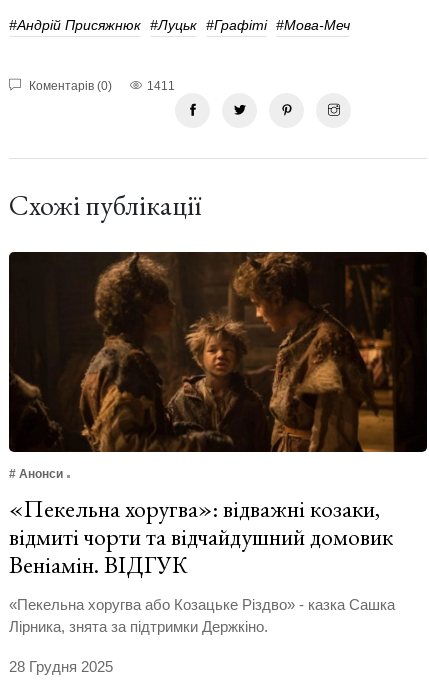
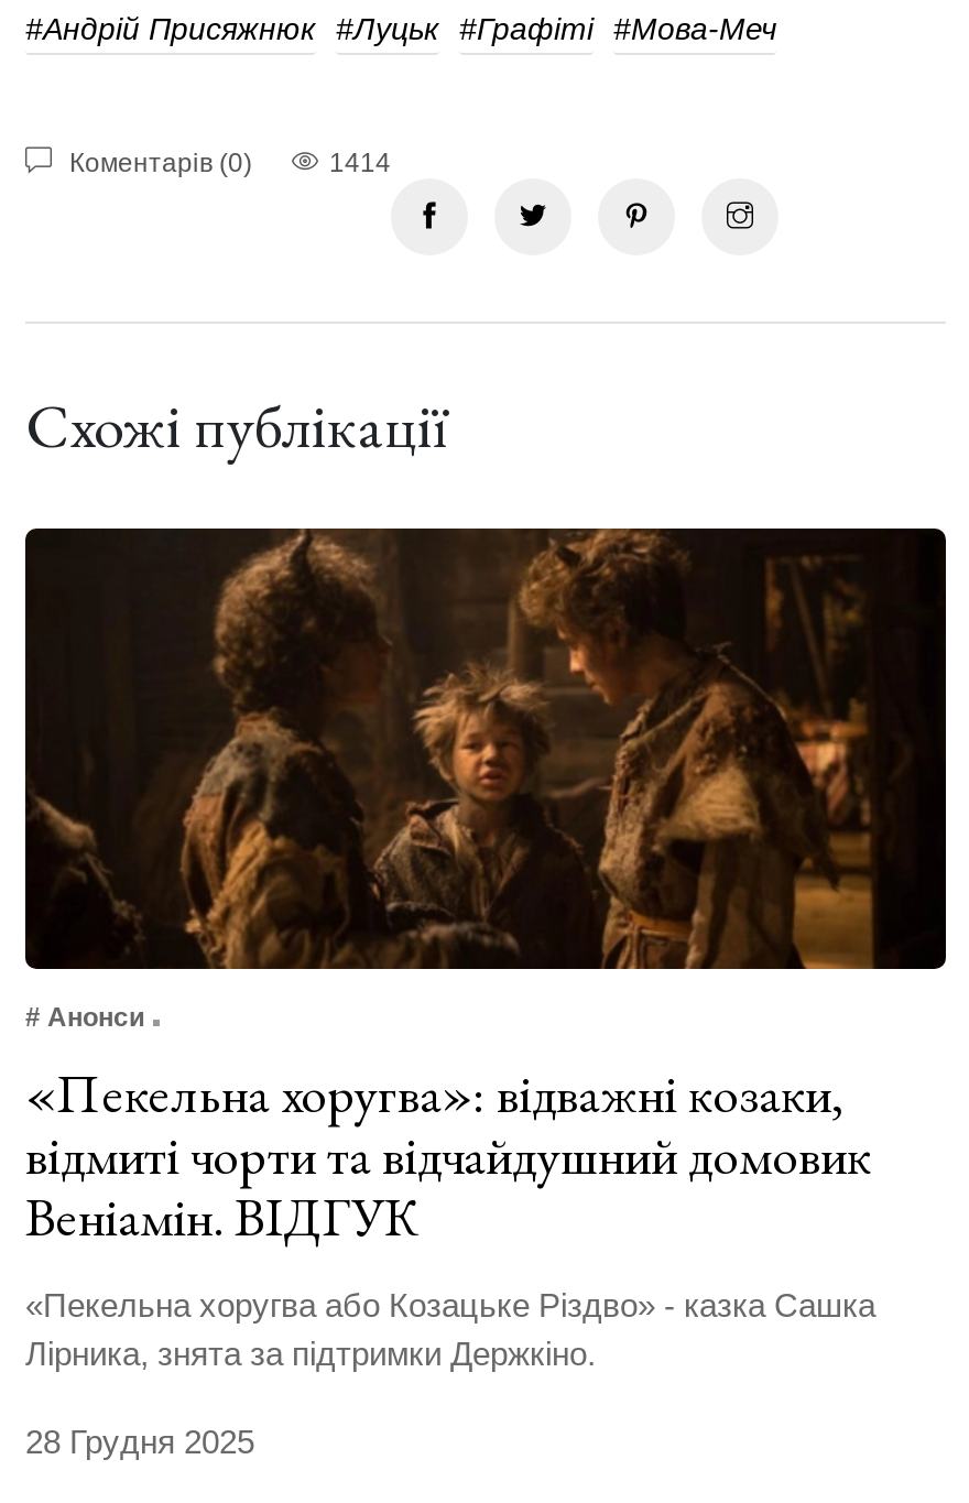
- 1411
+ 1414
